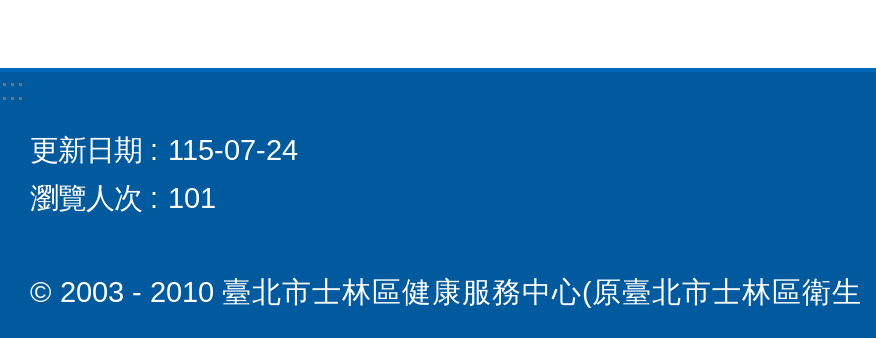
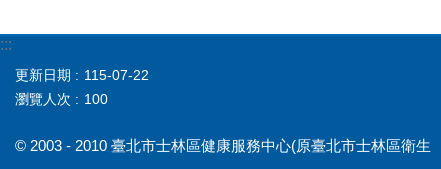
- 115-07-24
+ 115-07-22

- 101
+ 100
